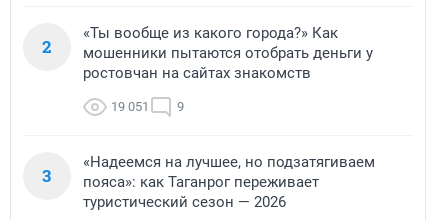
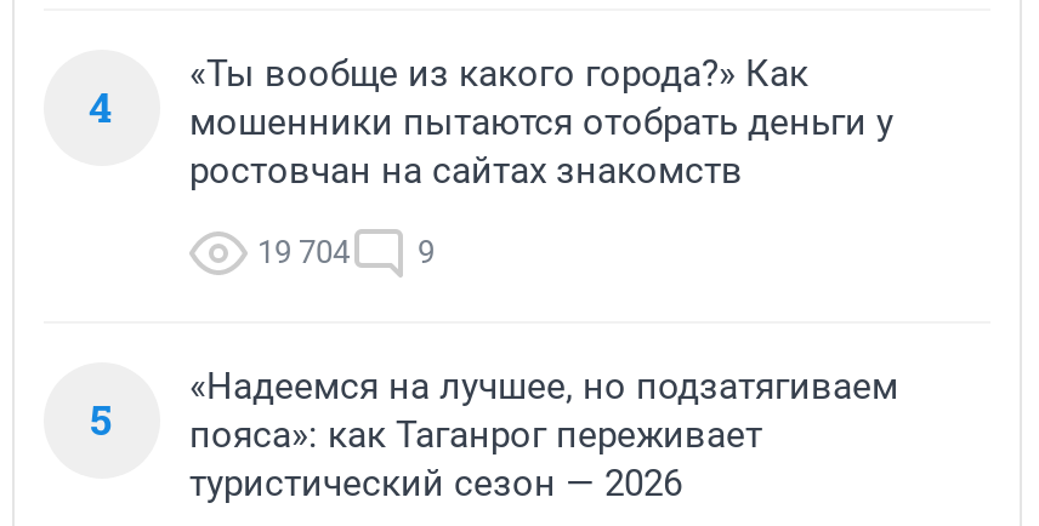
- 2 мошенники пытаются отобрать деньги у
+ 4 мошенники пытаются отобрать деньги у

- 19 051 9
+ 19 704 9

- 3 пояса»: как Таганрог переживает
+ 5 пояса»: как Таганрог переживает
